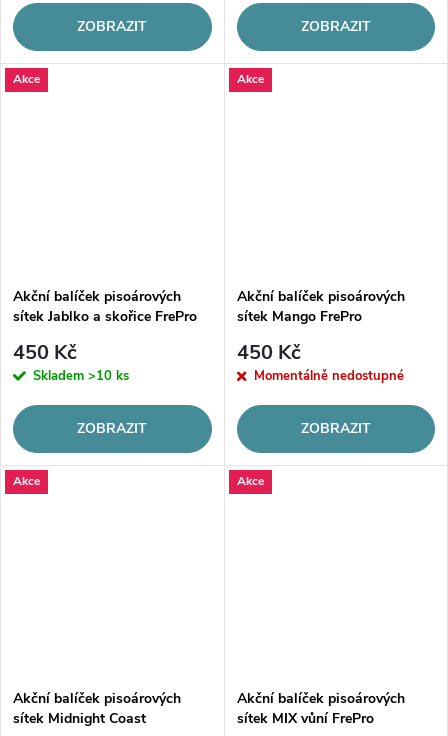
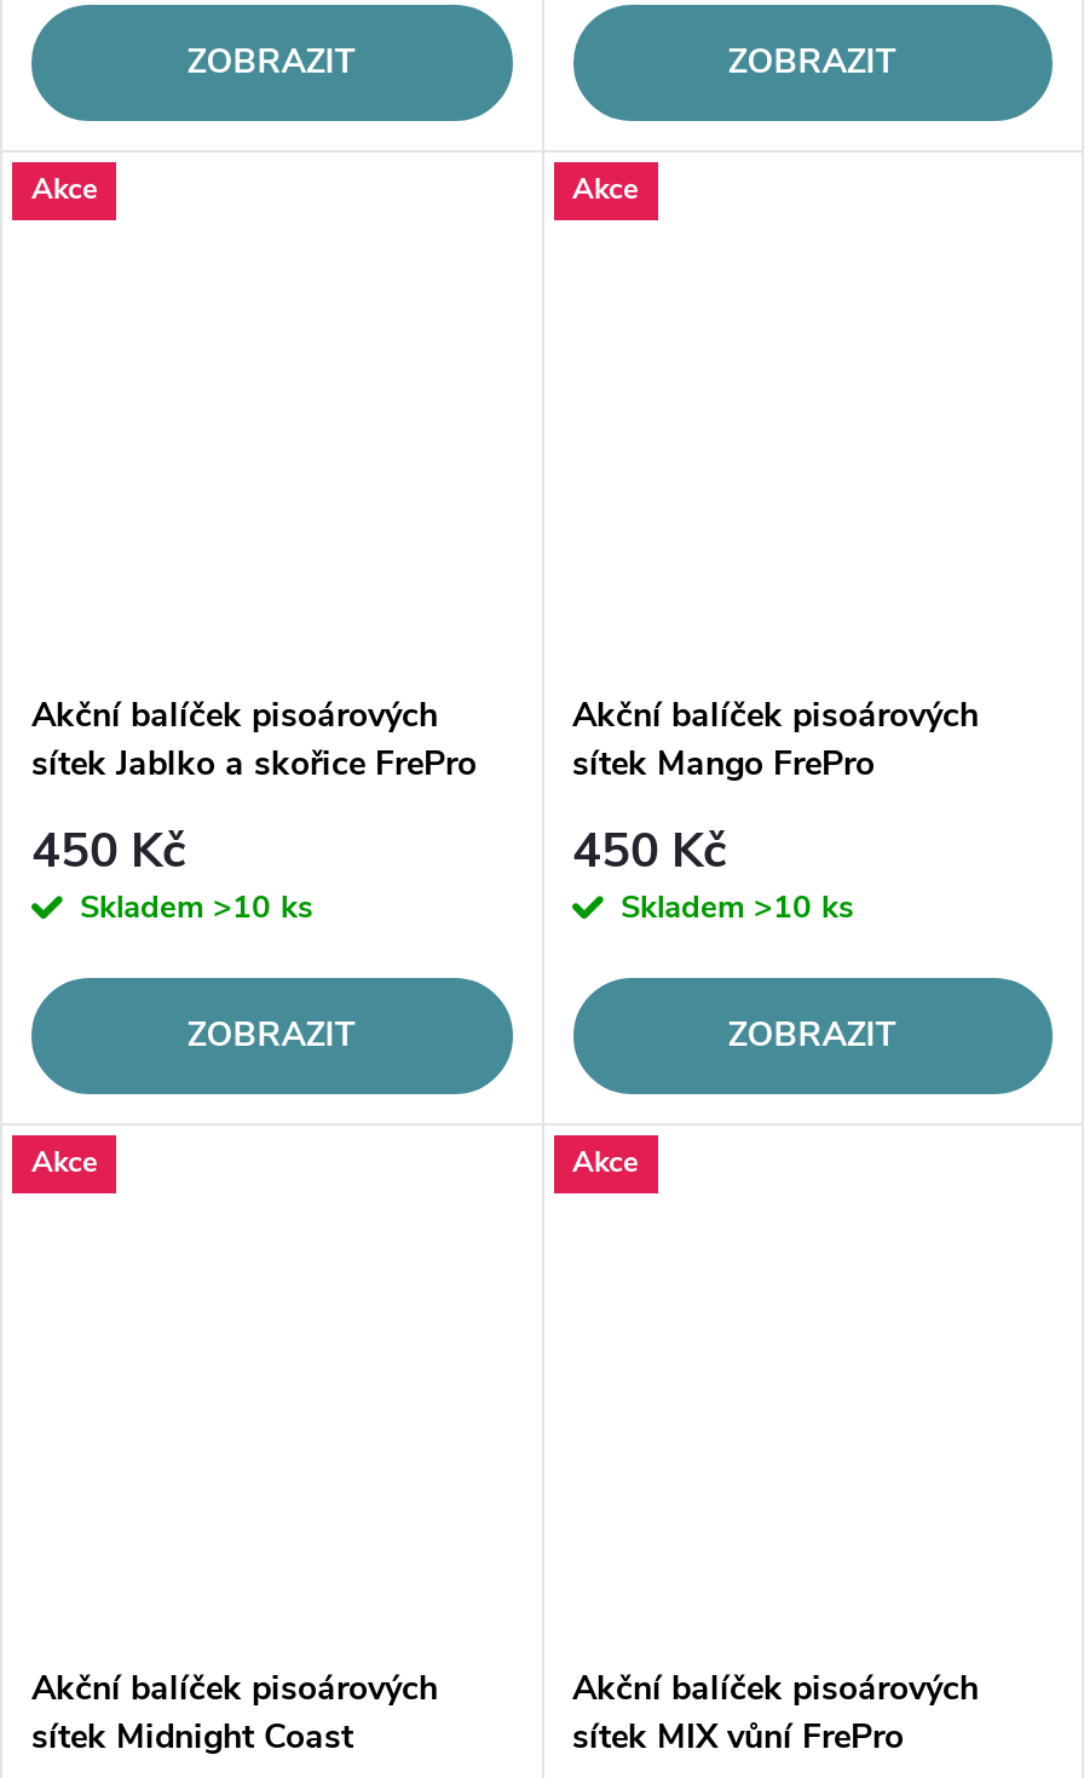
- Momentálně nedostupné
+ Skladem >10 ks
